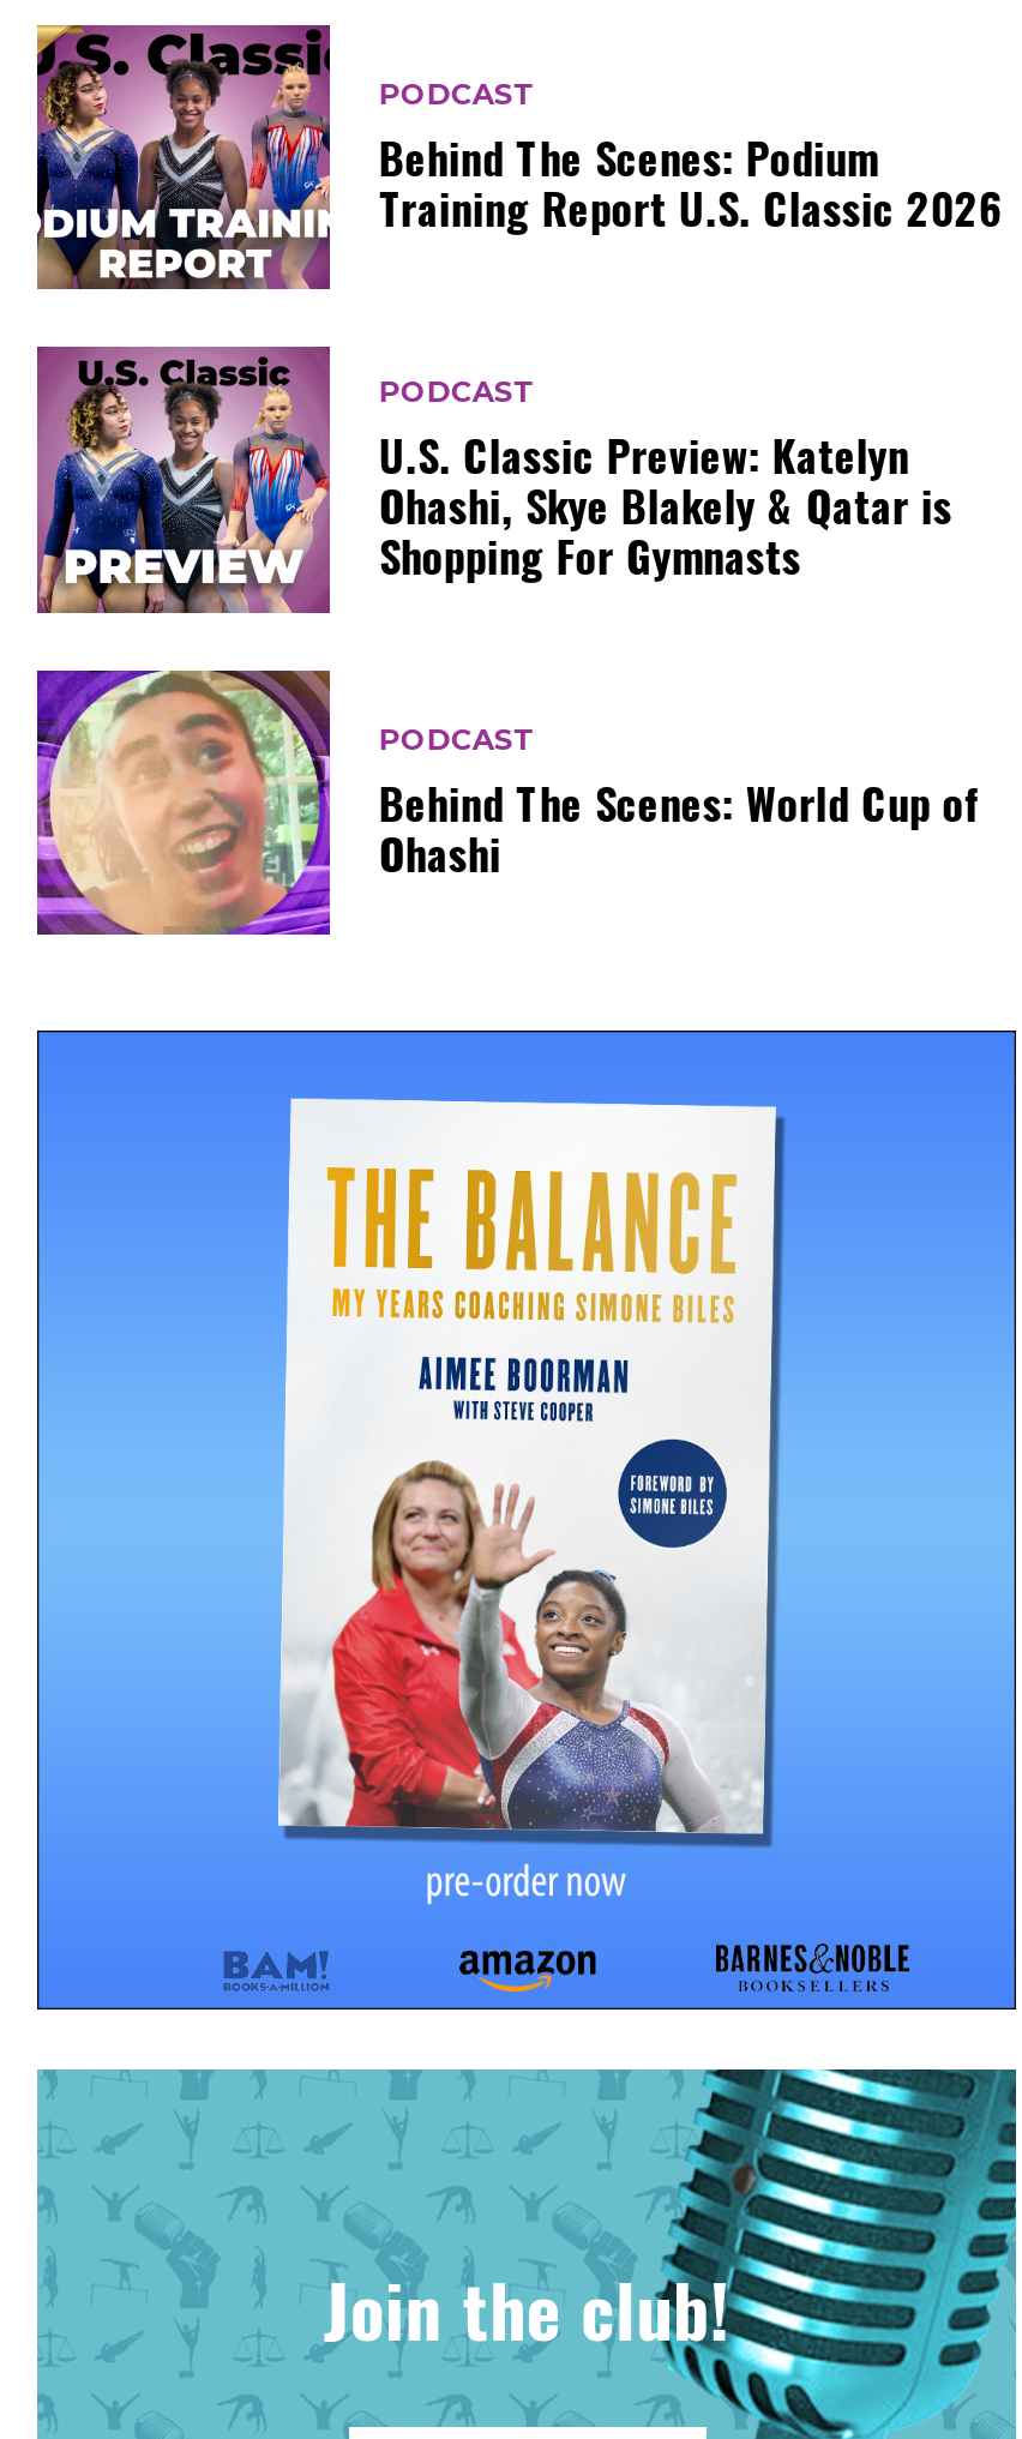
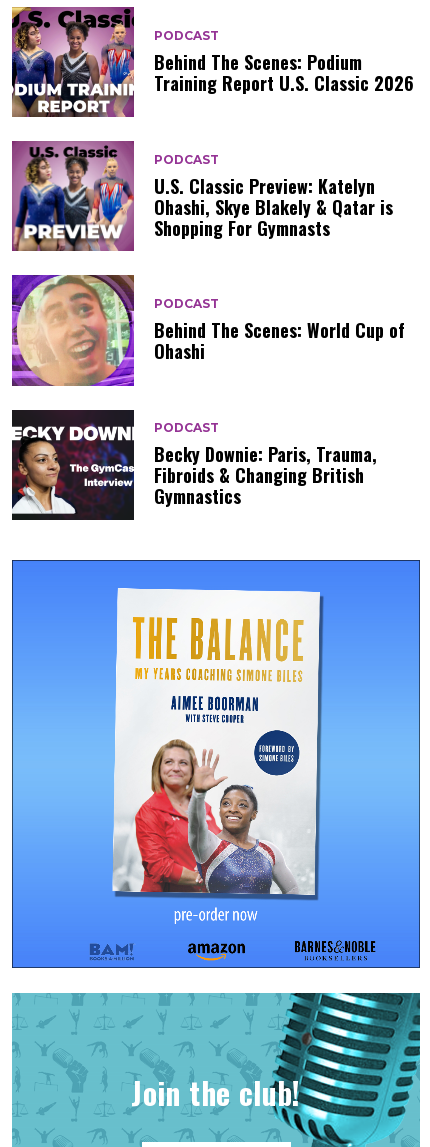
+ [image]
+ PODCAST
+ Becky Downie: Paris, Trauma,
+ Fibroids & Changing British
+ Gymnastics
